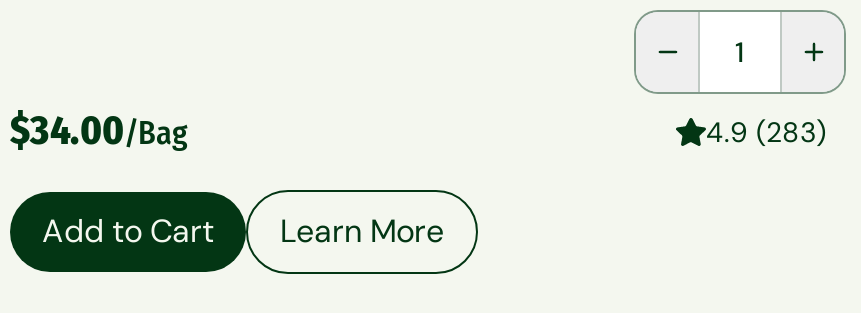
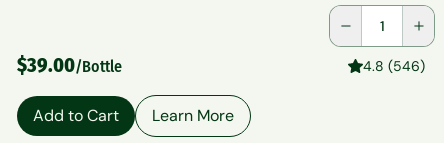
- $34.00/Bag
- 4.9 (283)
+ $39.00/Bottle
+ 4.8 (546)
